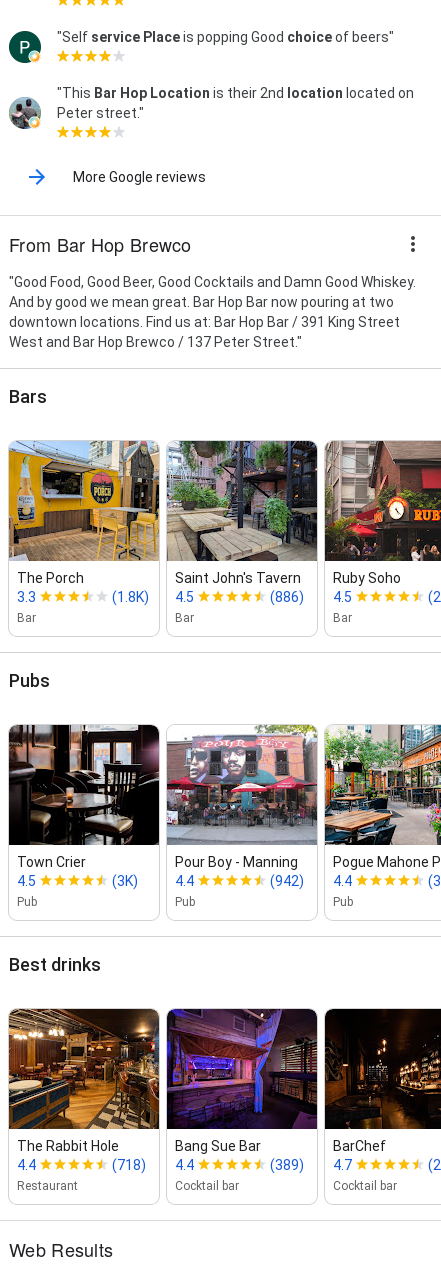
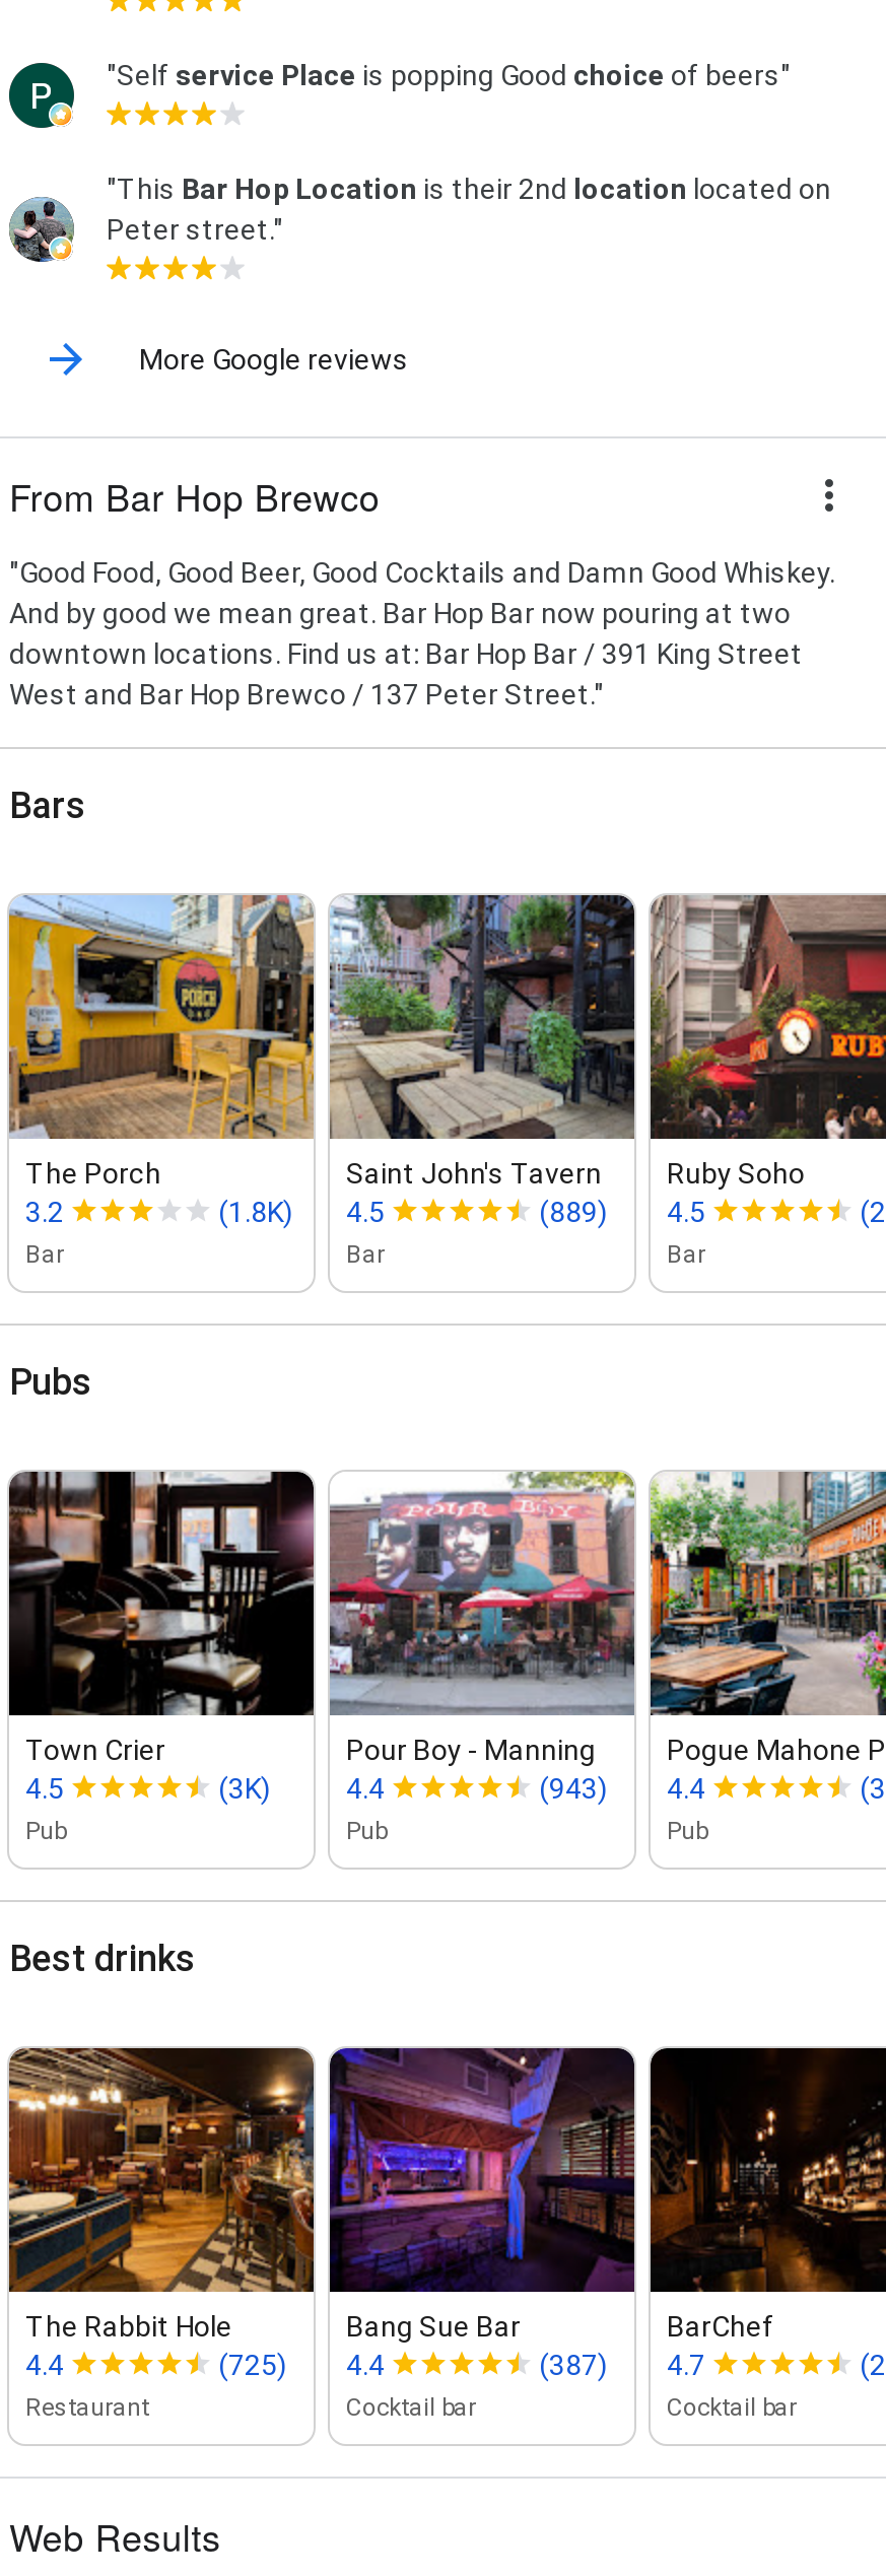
- 3.3
+ 3.2

- (886) 4.5
+ (889) 4.5

- (942) 4.4
+ (943) 4.4

- (718) 4.4
+ (725) 4.4

- (389) 4.7
+ (387) 4.7
